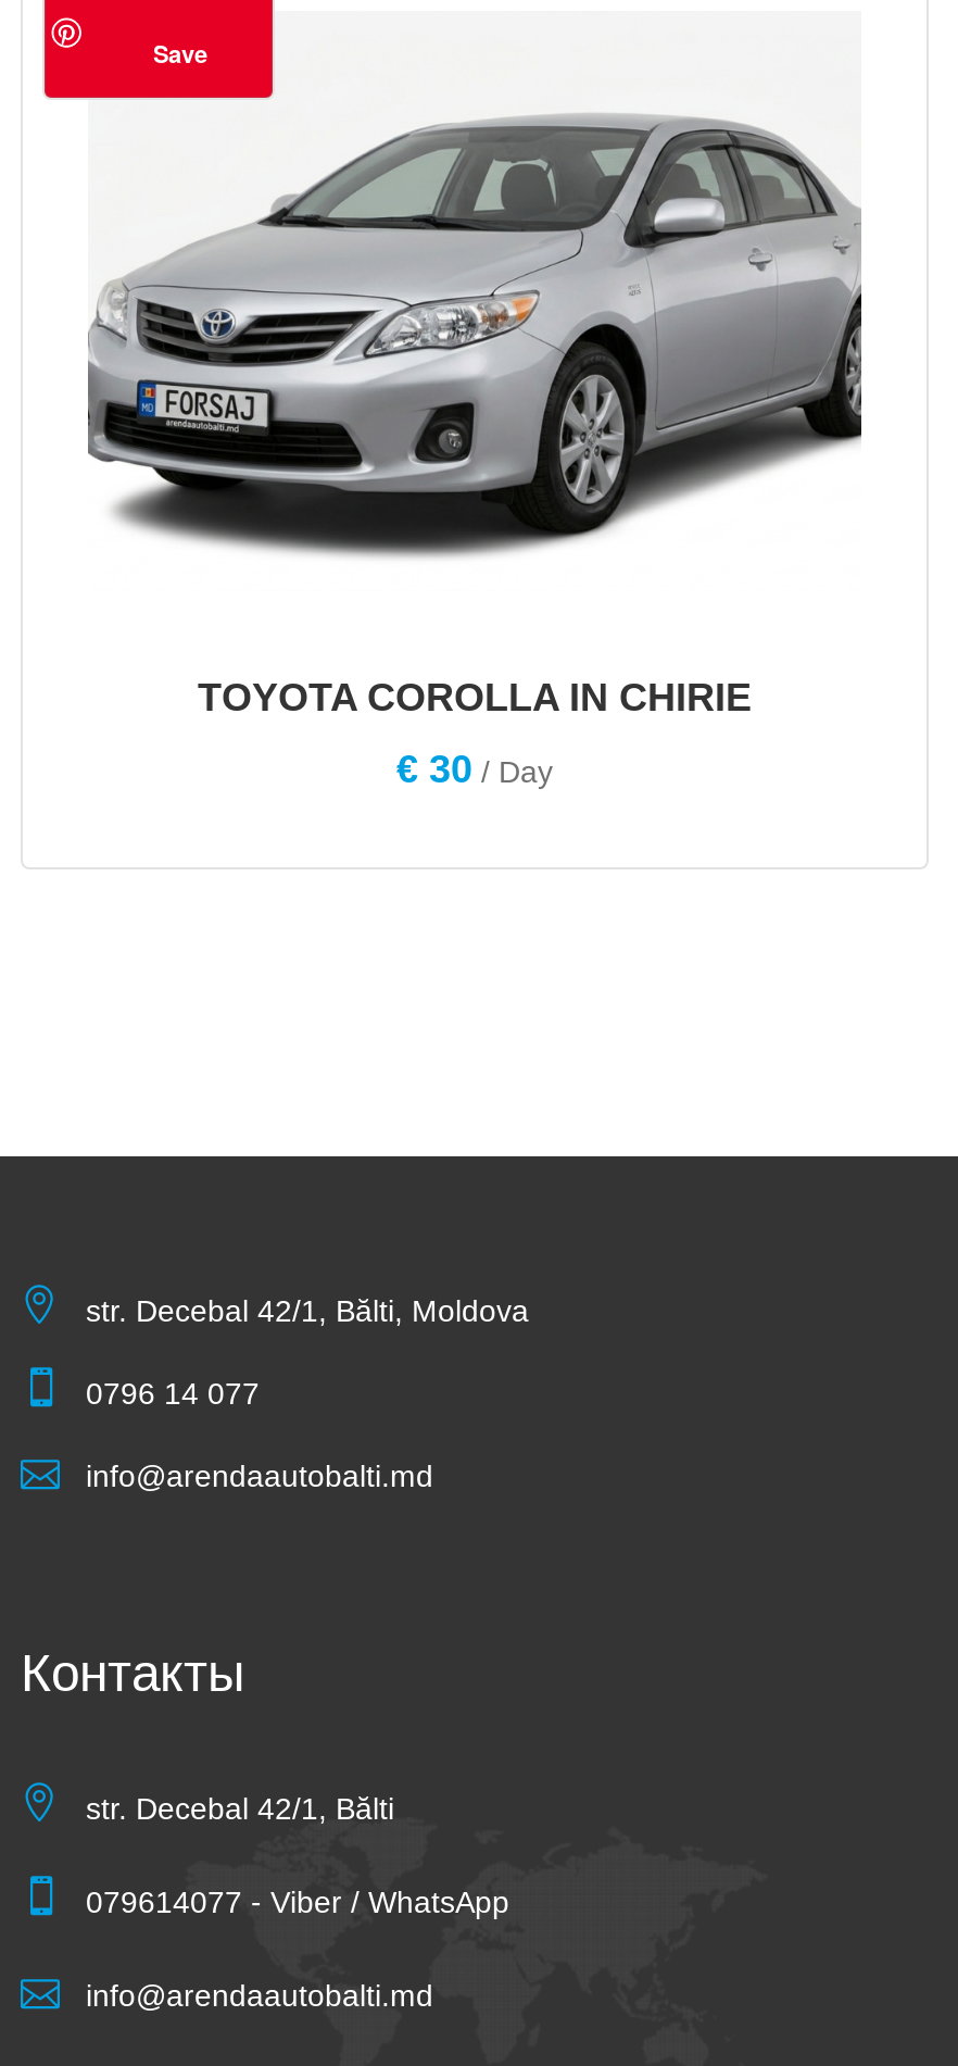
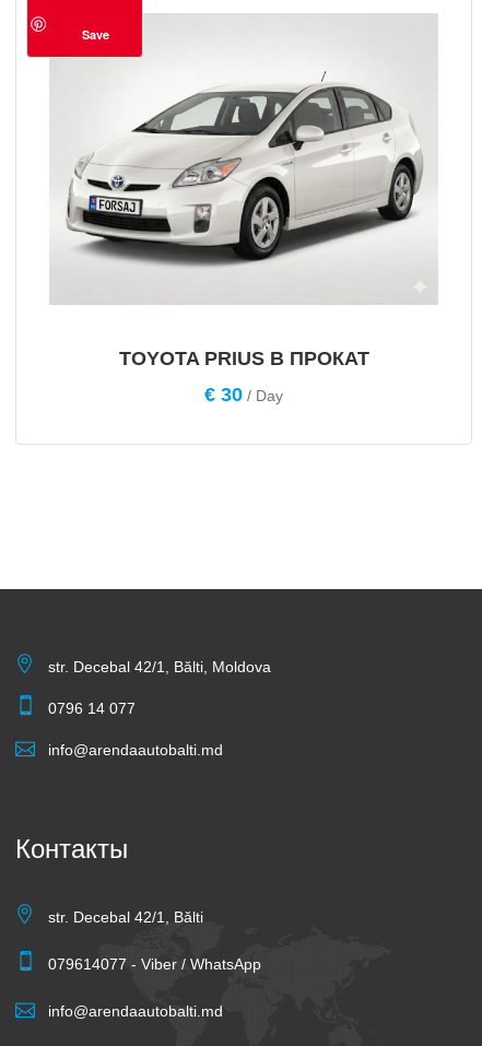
- [image]
- TOYOTA COROLLA IN CHIRIE
+ [image]
+ TOYOTA PRIUS В ПРОКАТ
